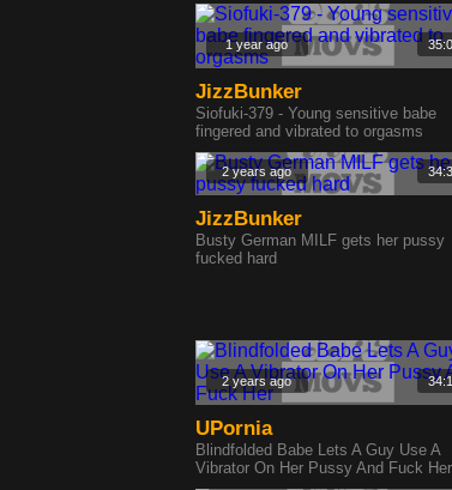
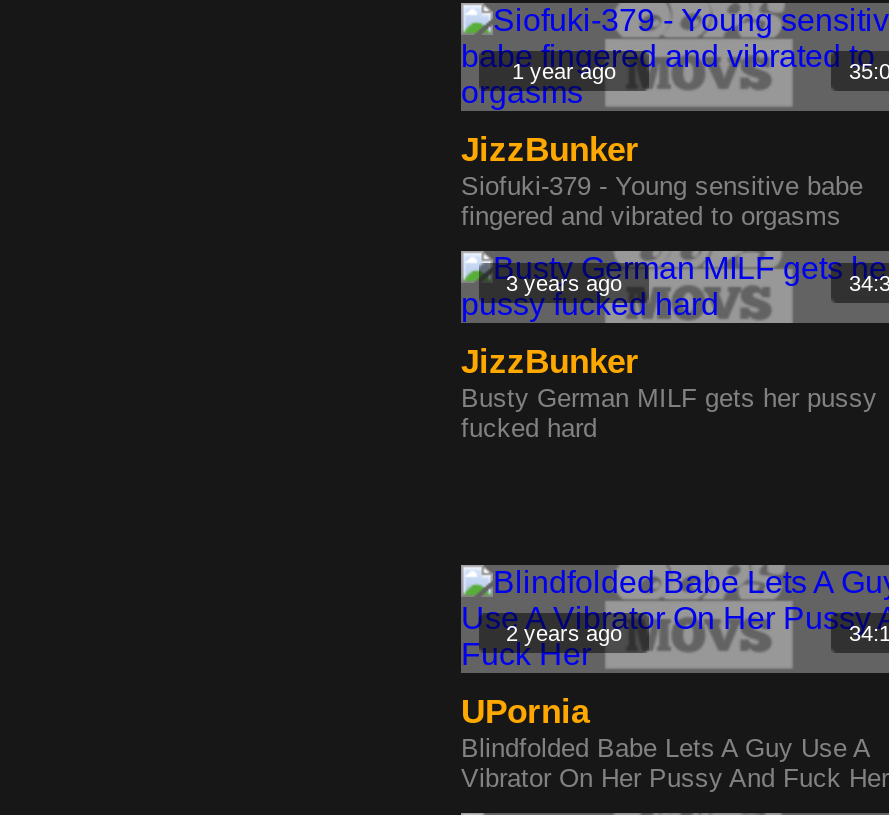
- 2 years ago
+ 3 years ago
